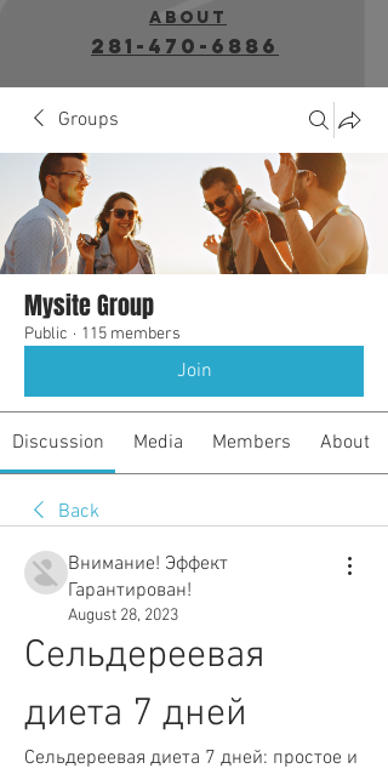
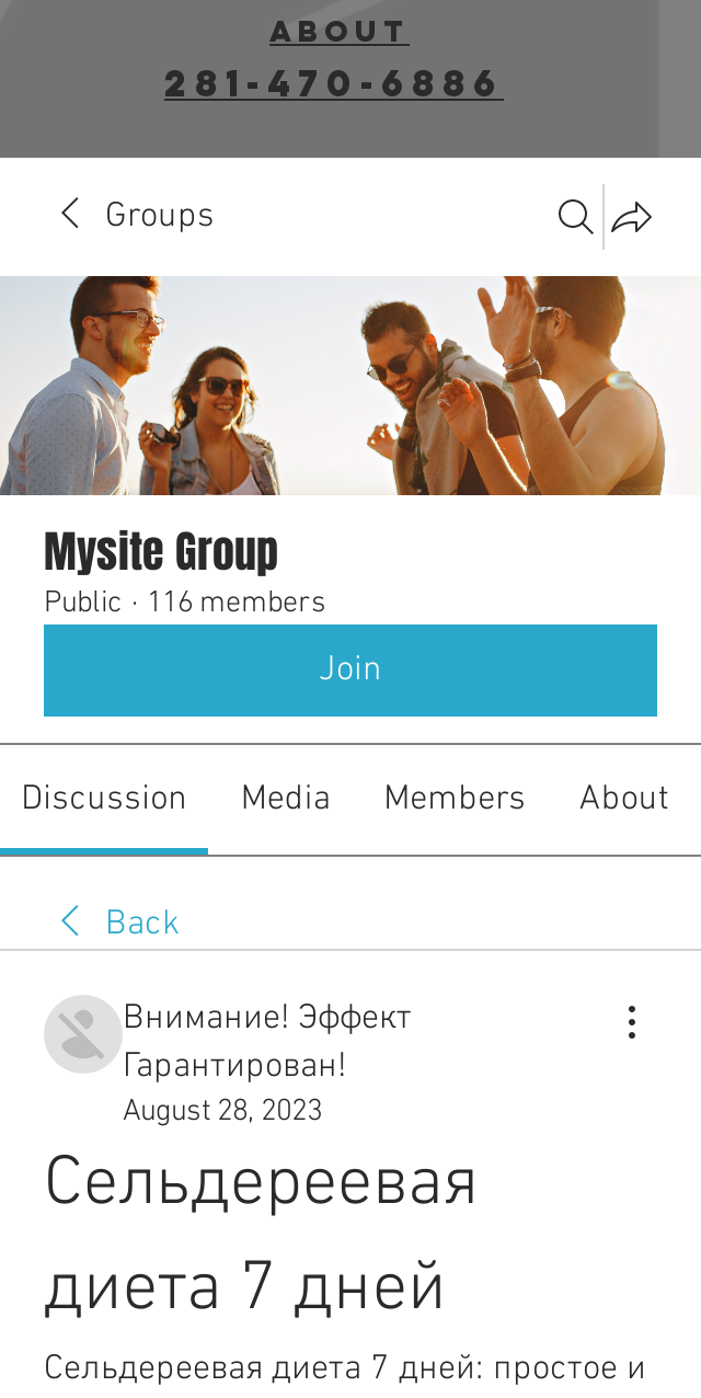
- Public · 115 members
+ Public · 116 members
